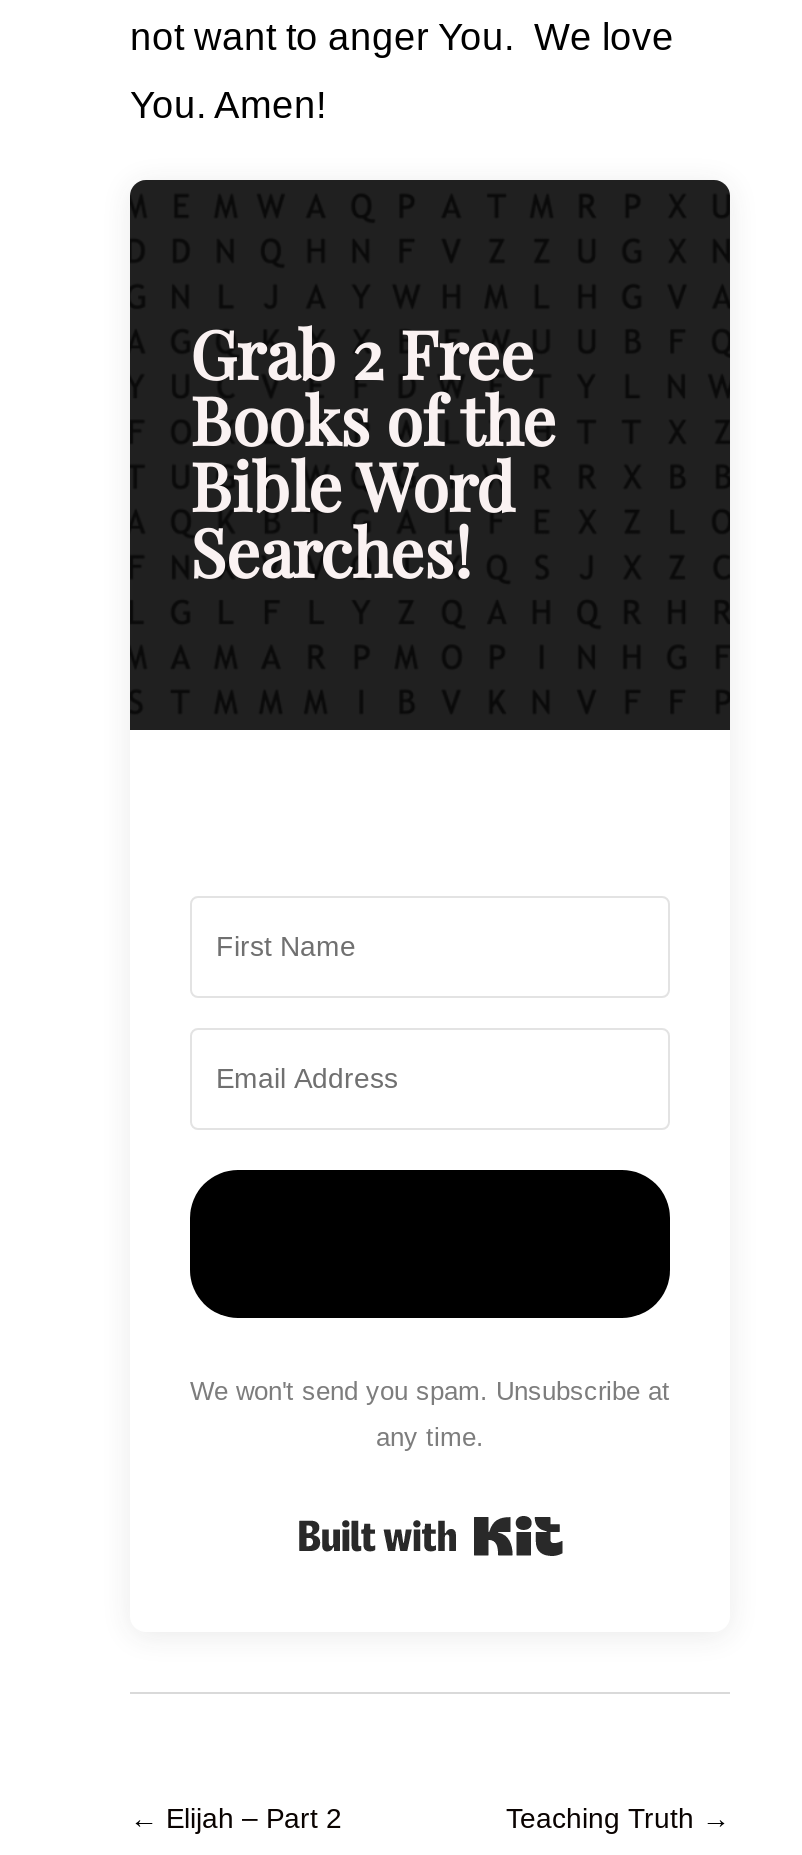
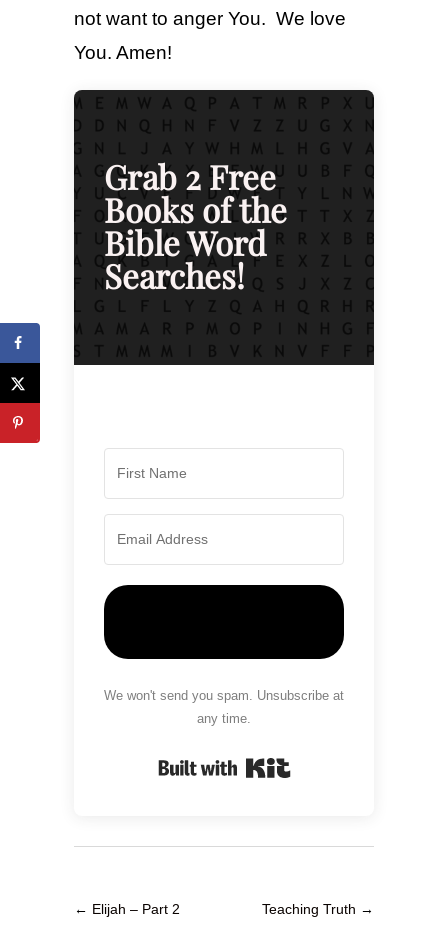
+ [image]
